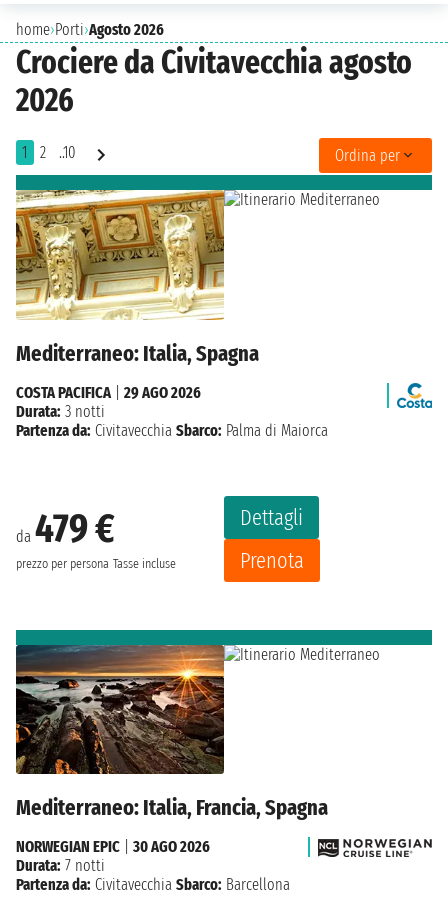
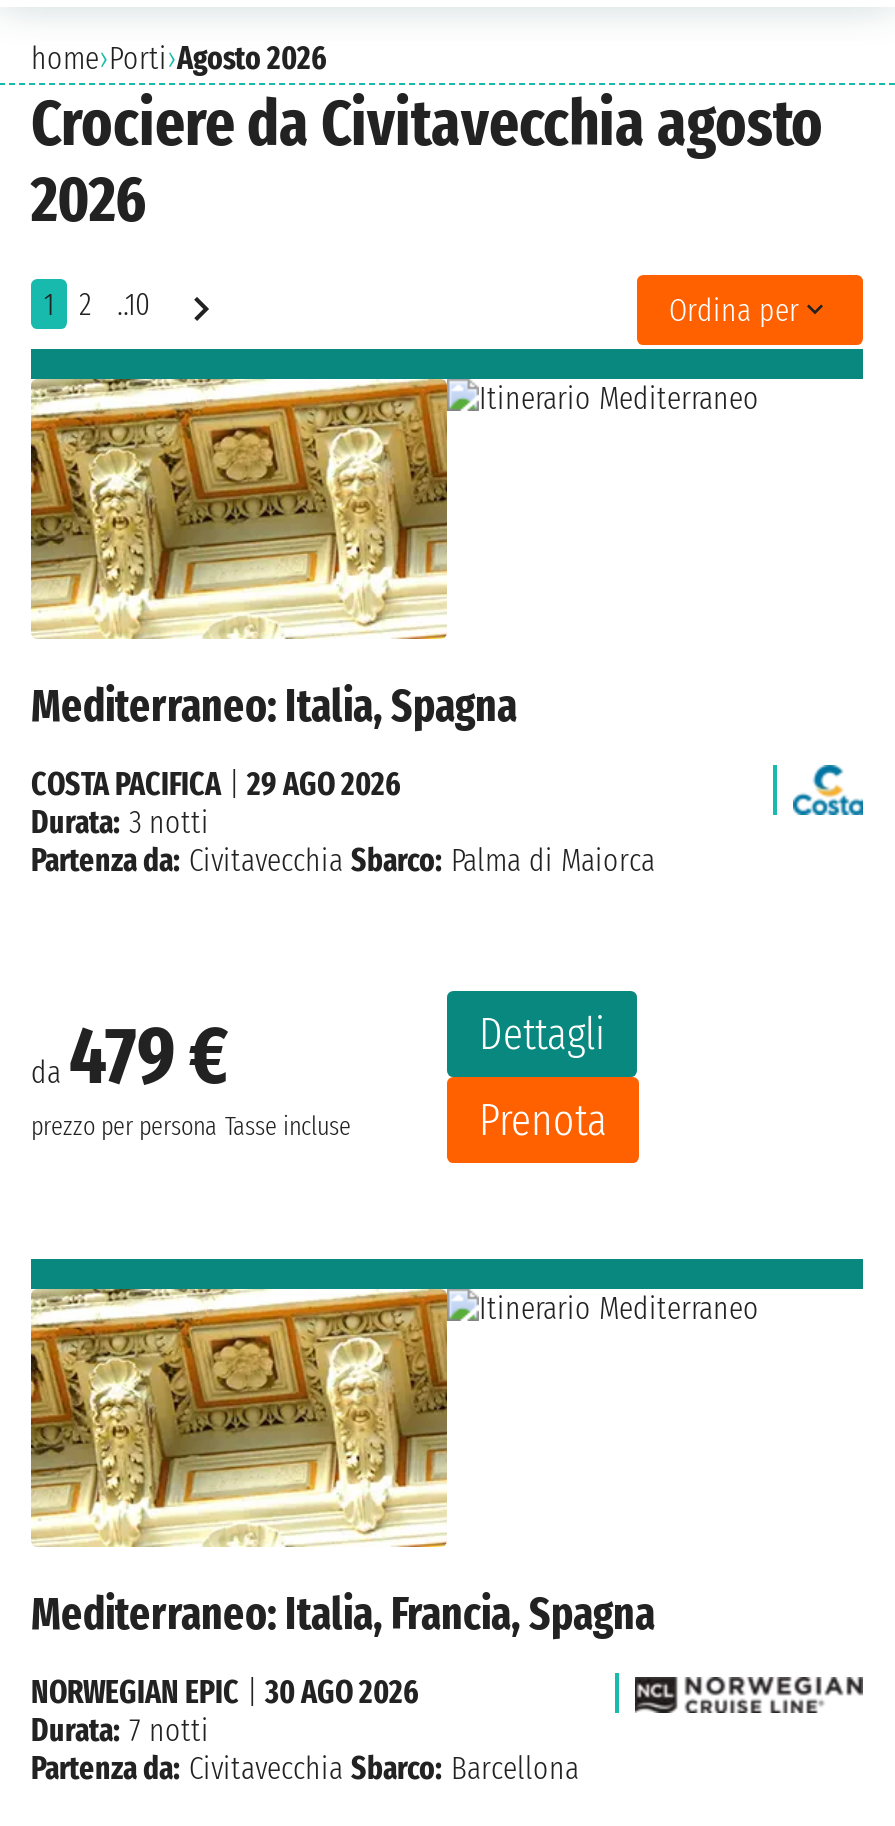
- [image]
+ [image]
